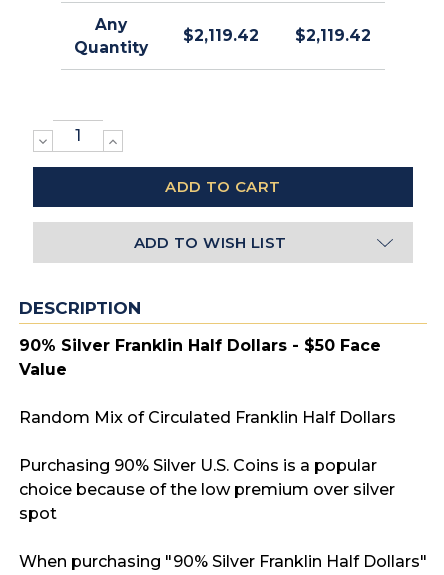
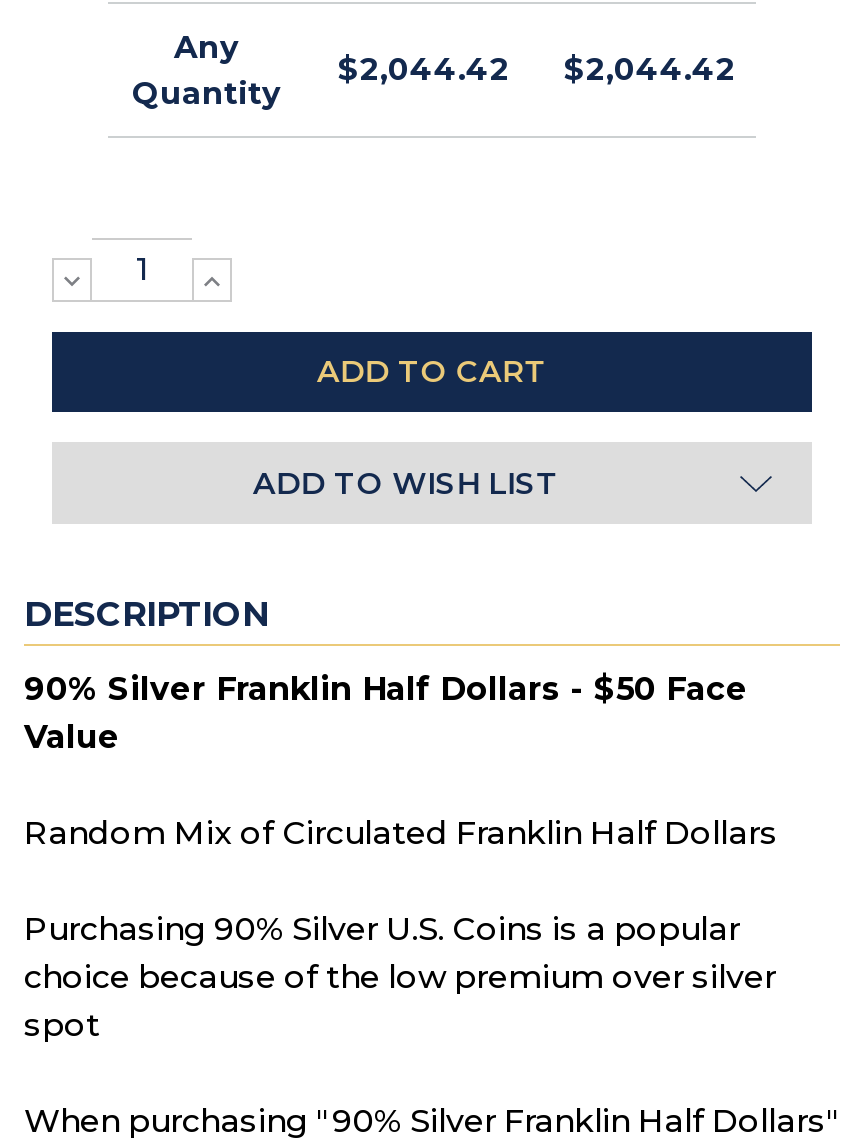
- $2,119.42
+ $2,044.42

- $2,119.42
+ $2,044.42
